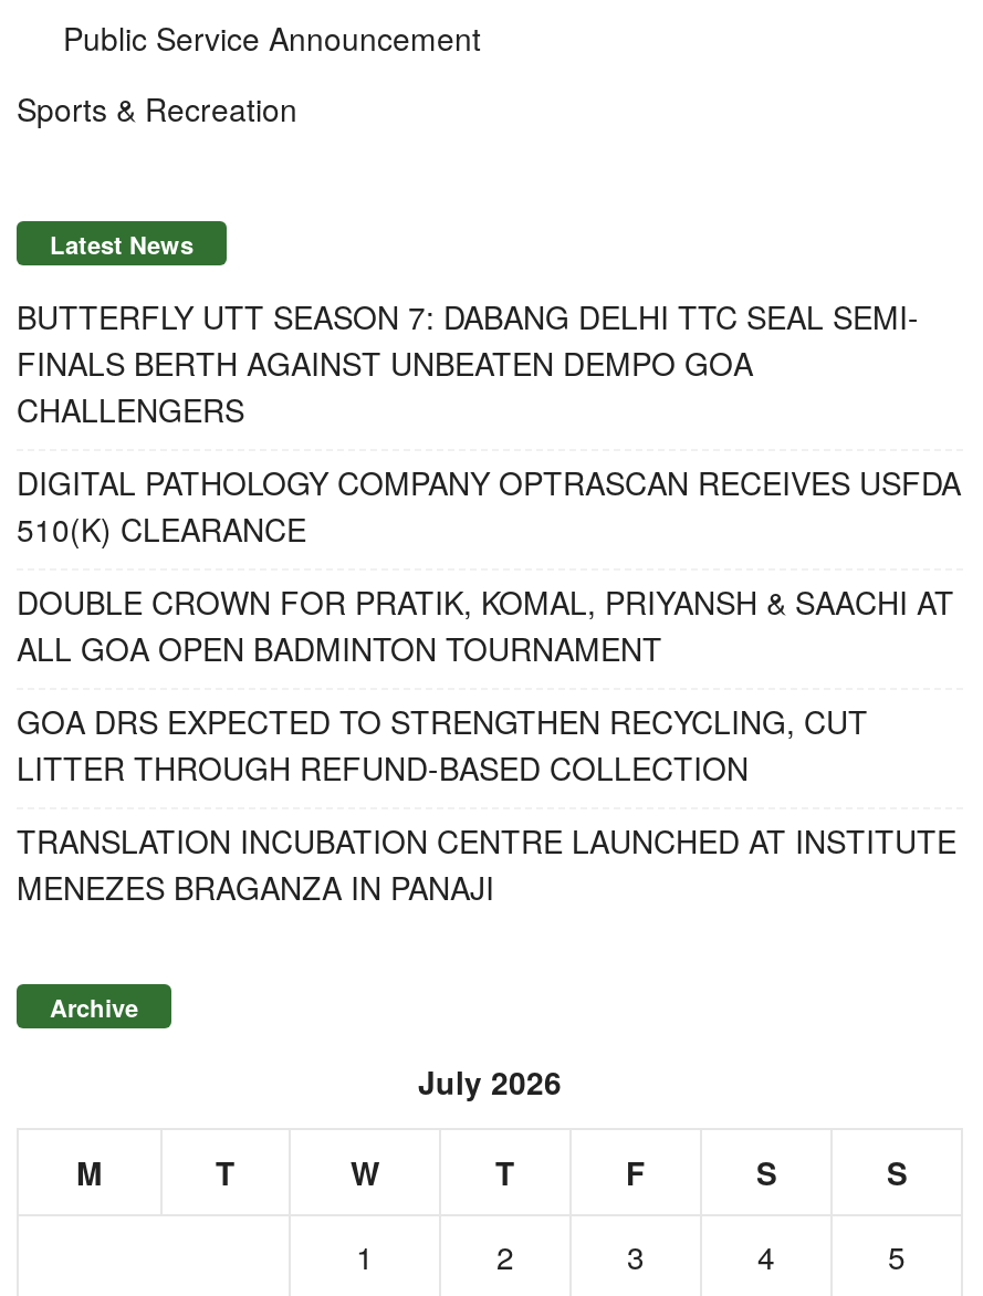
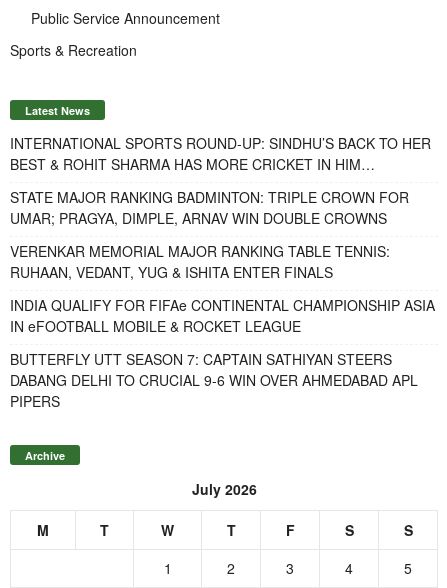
- BUTTERFLY UTT SEASON 7: DABANG DELHI TTC SEAL SEMI-
- FINALS BERTH AGAINST UNBEATEN DEMPO GOA
- CHALLENGERS
+ INTERNATIONAL SPORTS ROUND-UP: SINDHU’S BACK TO HER
+ BEST & ROHIT SHARMA HAS MORE CRICKET IN HIM…

- DIGITAL PATHOLOGY COMPANY OPTRASCAN RECEIVES USFDA
- 510(K) CLEARANCE
+ STATE MAJOR RANKING BADMINTON: TRIPLE CROWN FOR
+ UMAR; PRAGYA, DIMPLE, ARNAV WIN DOUBLE CROWNS

- DOUBLE CROWN FOR PRATIK, KOMAL, PRIYANSH & SAACHI AT
- ALL GOA OPEN BADMINTON TOURNAMENT
+ VERENKAR MEMORIAL MAJOR RANKING TABLE TENNIS:
+ RUHAAN, VEDANT, YUG & ISHITA ENTER FINALS

- GOA DRS EXPECTED TO STRENGTHEN RECYCLING, CUT
- LITTER THROUGH REFUND-BASED COLLECTION
+ INDIA QUALIFY FOR FIFAe CONTINENTAL CHAMPIONSHIP ASIA
+ IN eFOOTBALL MOBILE & ROCKET LEAGUE

- TRANSLATION INCUBATION CENTRE LAUNCHED AT INSTITUTE
- MENEZES BRAGANZA IN PANAJI
+ BUTTERFLY UTT SEASON 7: CAPTAIN SATHIYAN STEERS
+ DABANG DELHI TO CRUCIAL 9-6 WIN OVER AHMEDABAD APL
+ PIPERS
